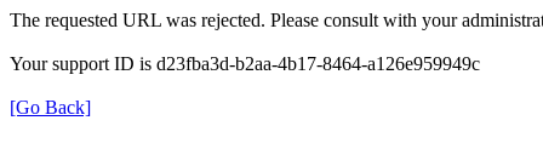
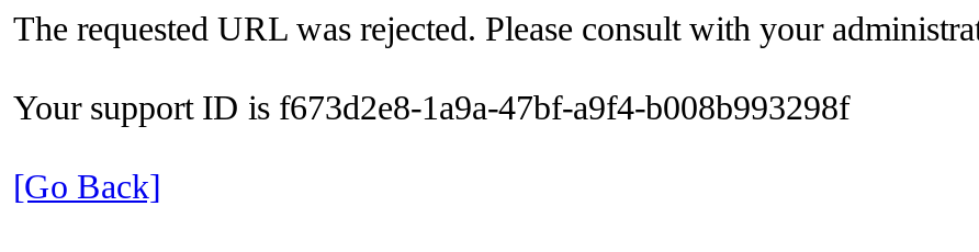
- Your support ID is d23fba3d-b2aa-4b17-8464-a126e959949c
+ Your support ID is f673d2e8-1a9a-47bf-a9f4-b008b993298f
